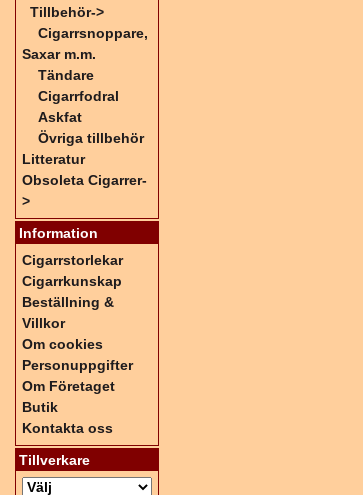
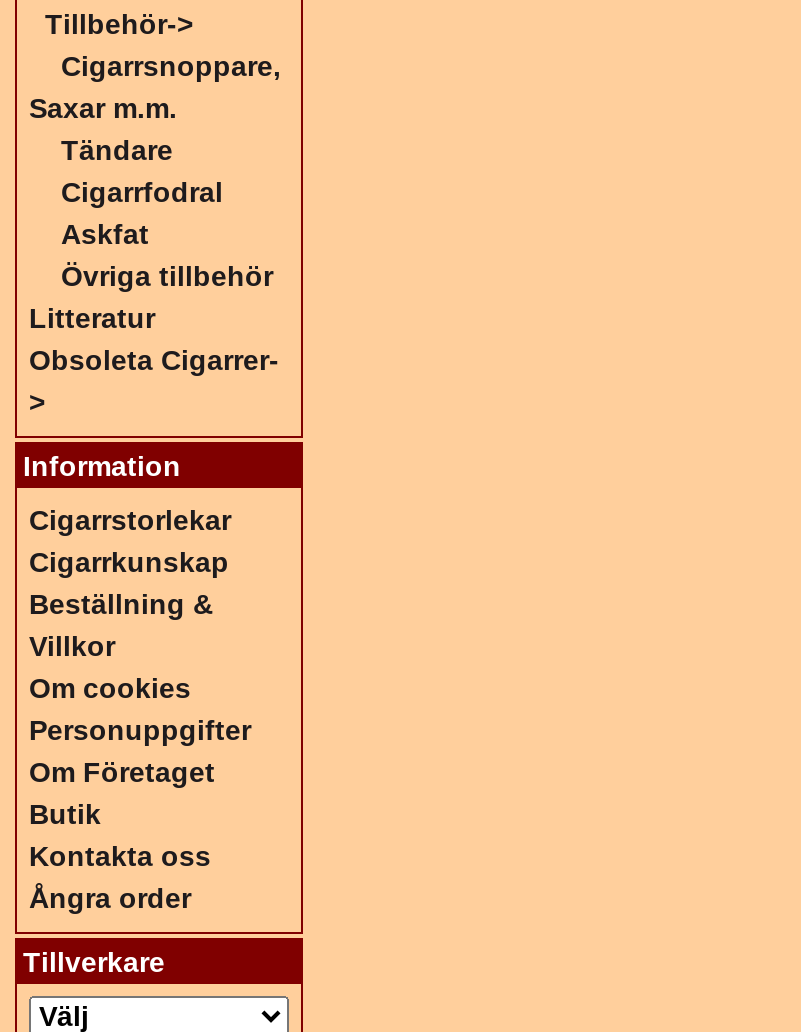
+ Ångra order
